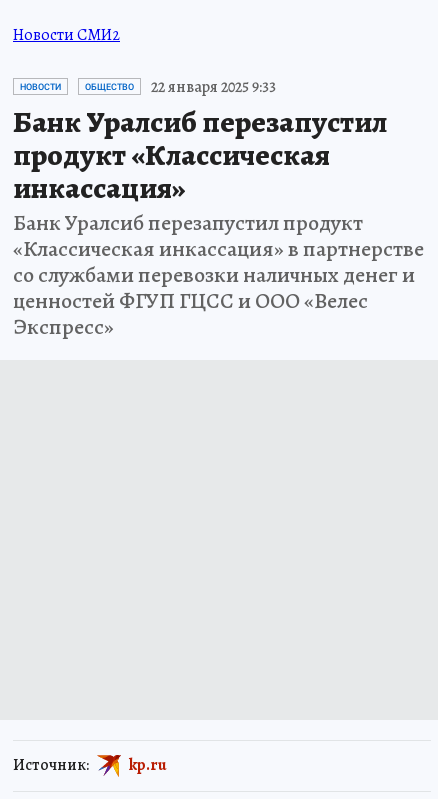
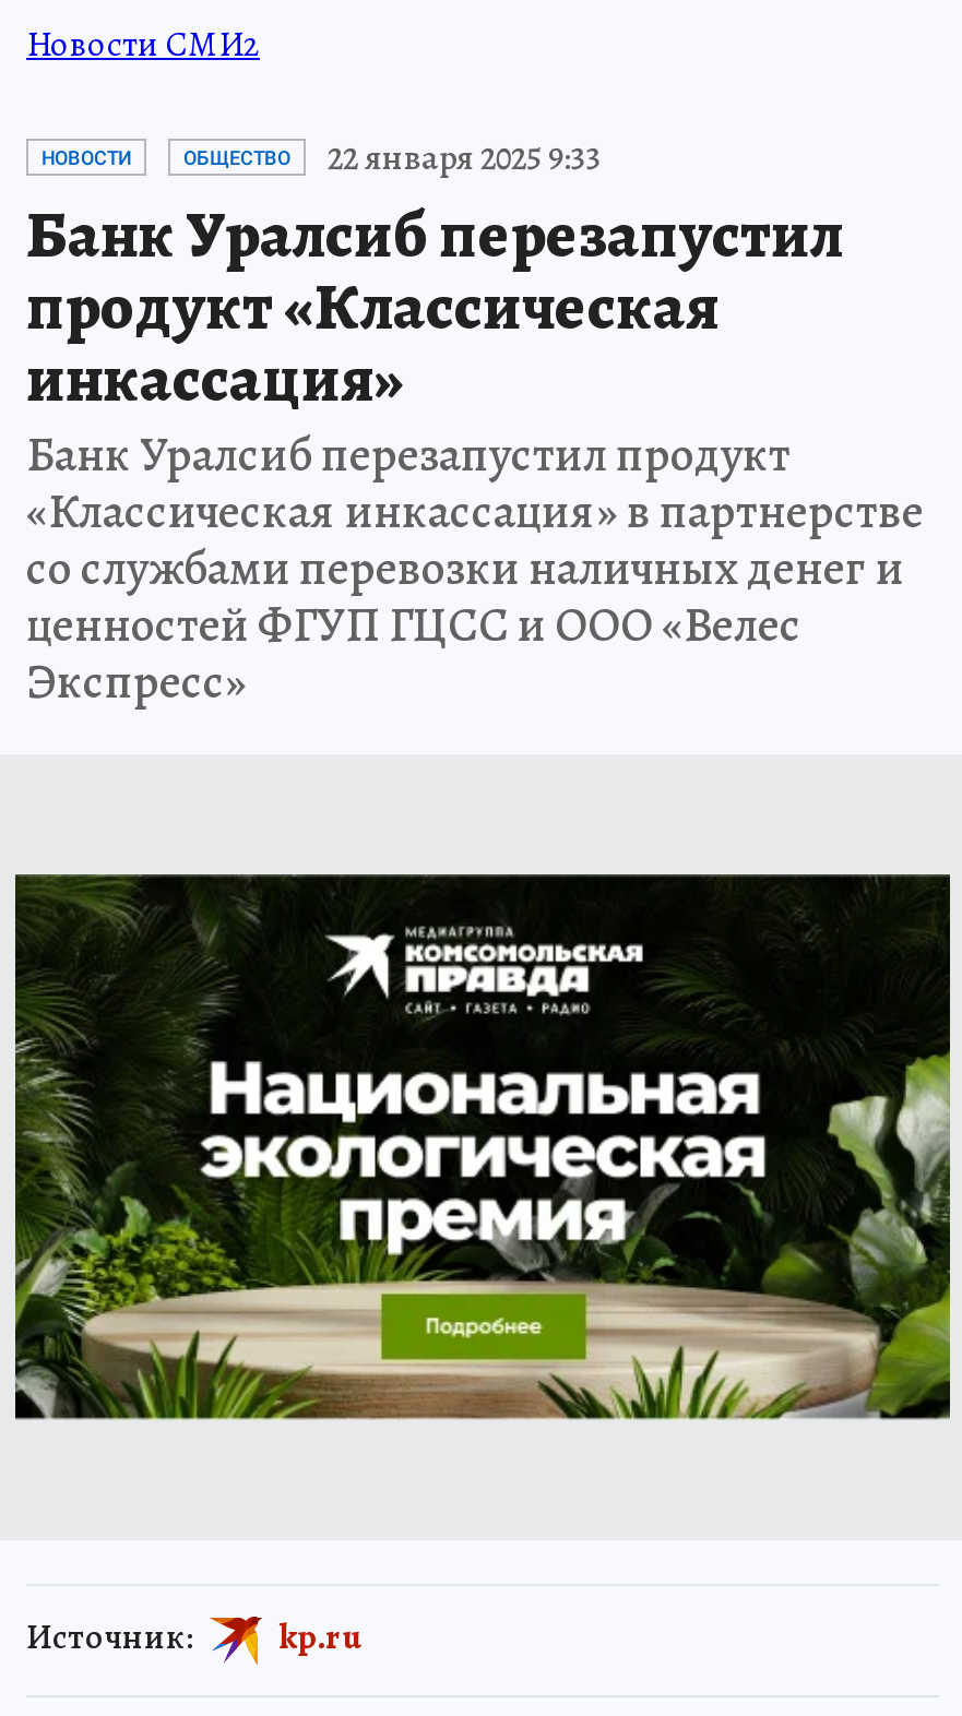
+ [image]
